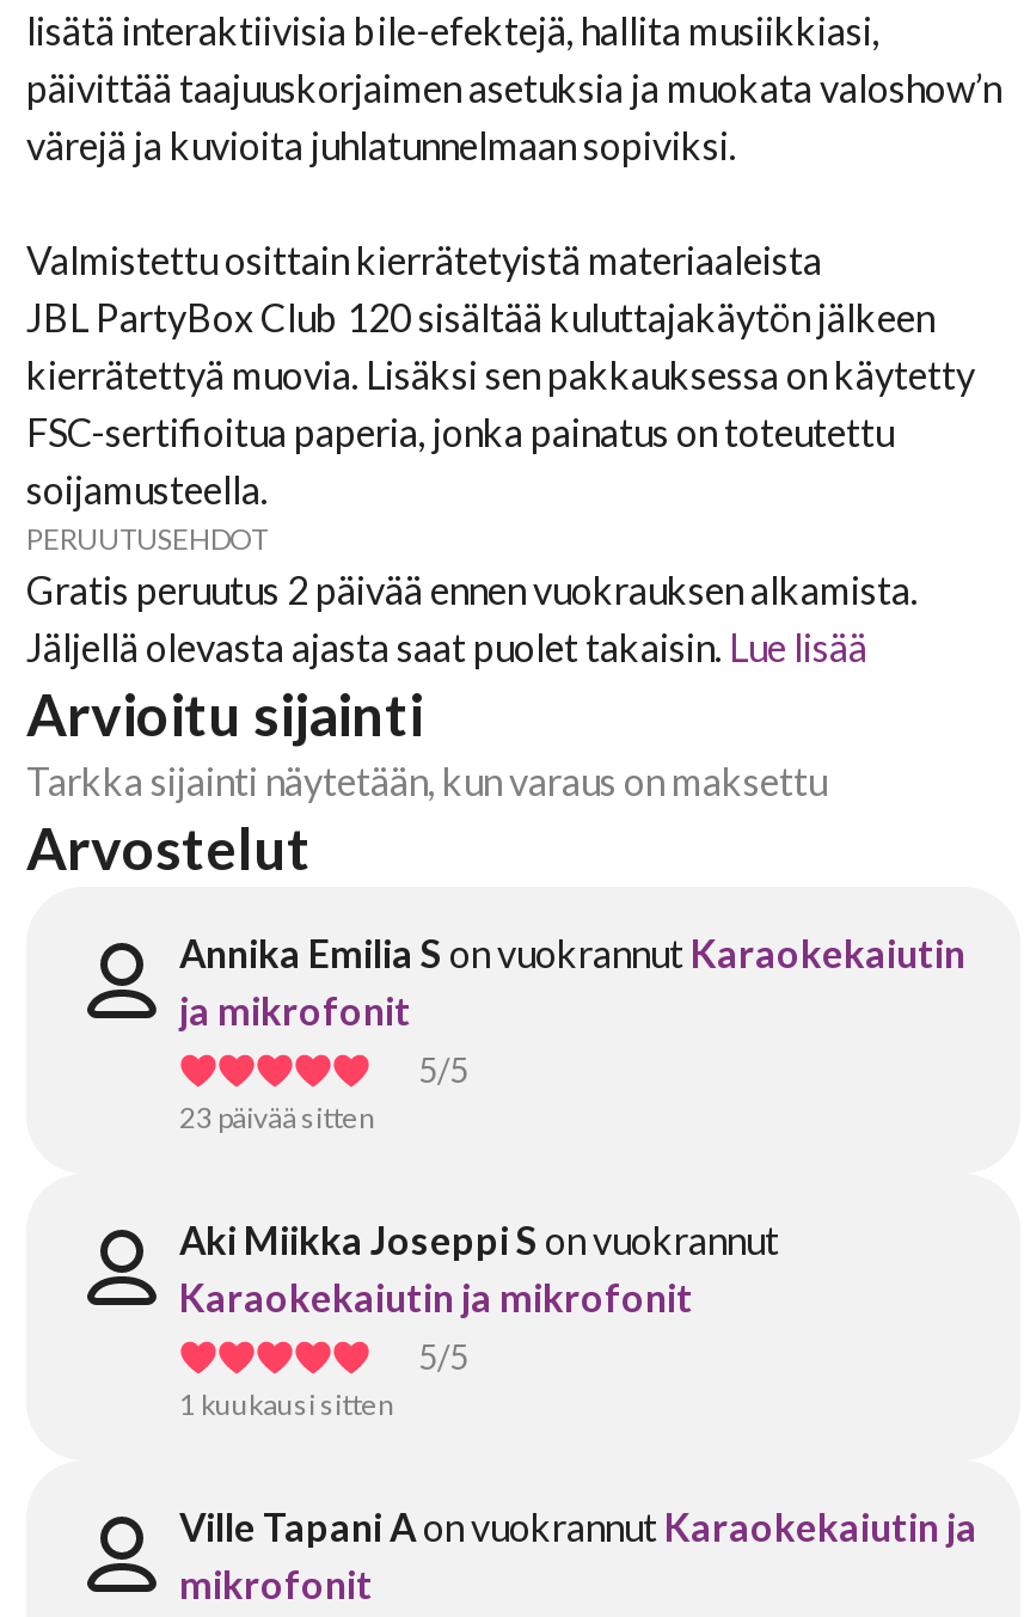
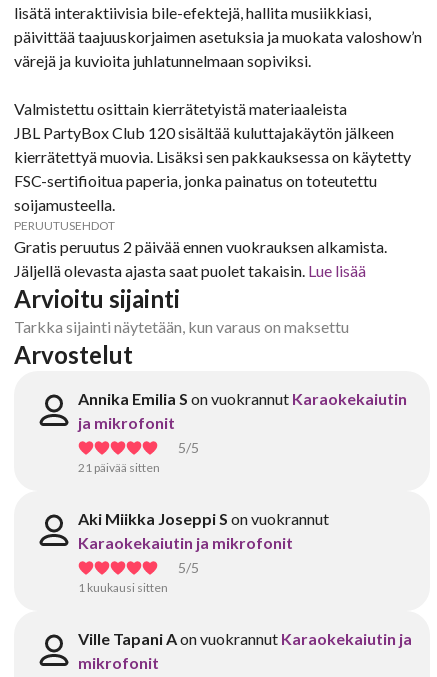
- 23 päivää sitten
+ 21 päivää sitten
